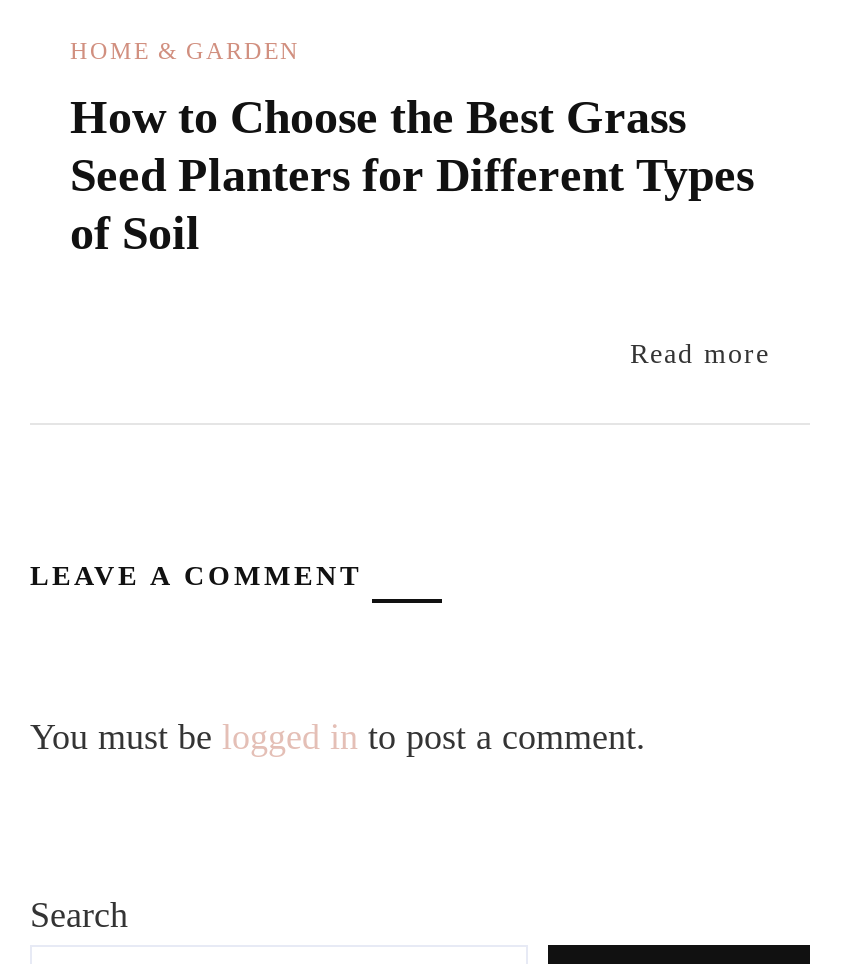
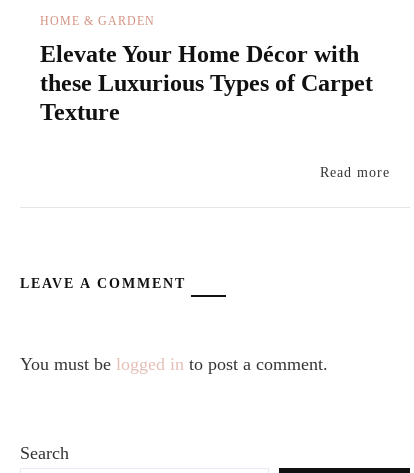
- How to Choose the Best Grass
- Seed Planters for Different Types
- of Soil
+ Elevate Your Home Décor with
+ these Luxurious Types of Carpet
+ Texture
